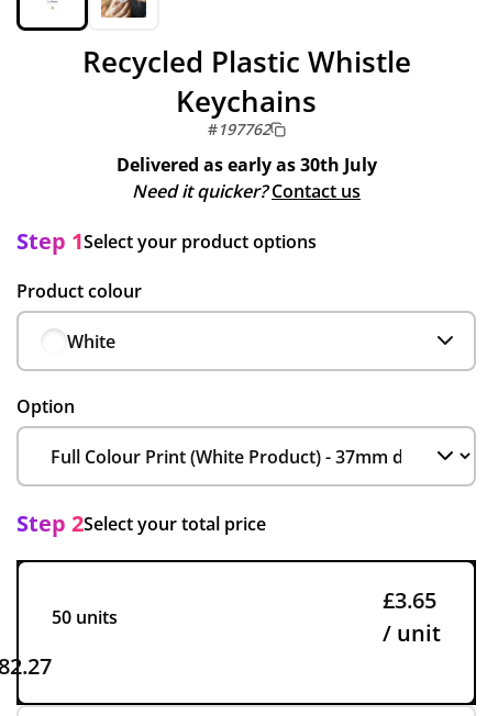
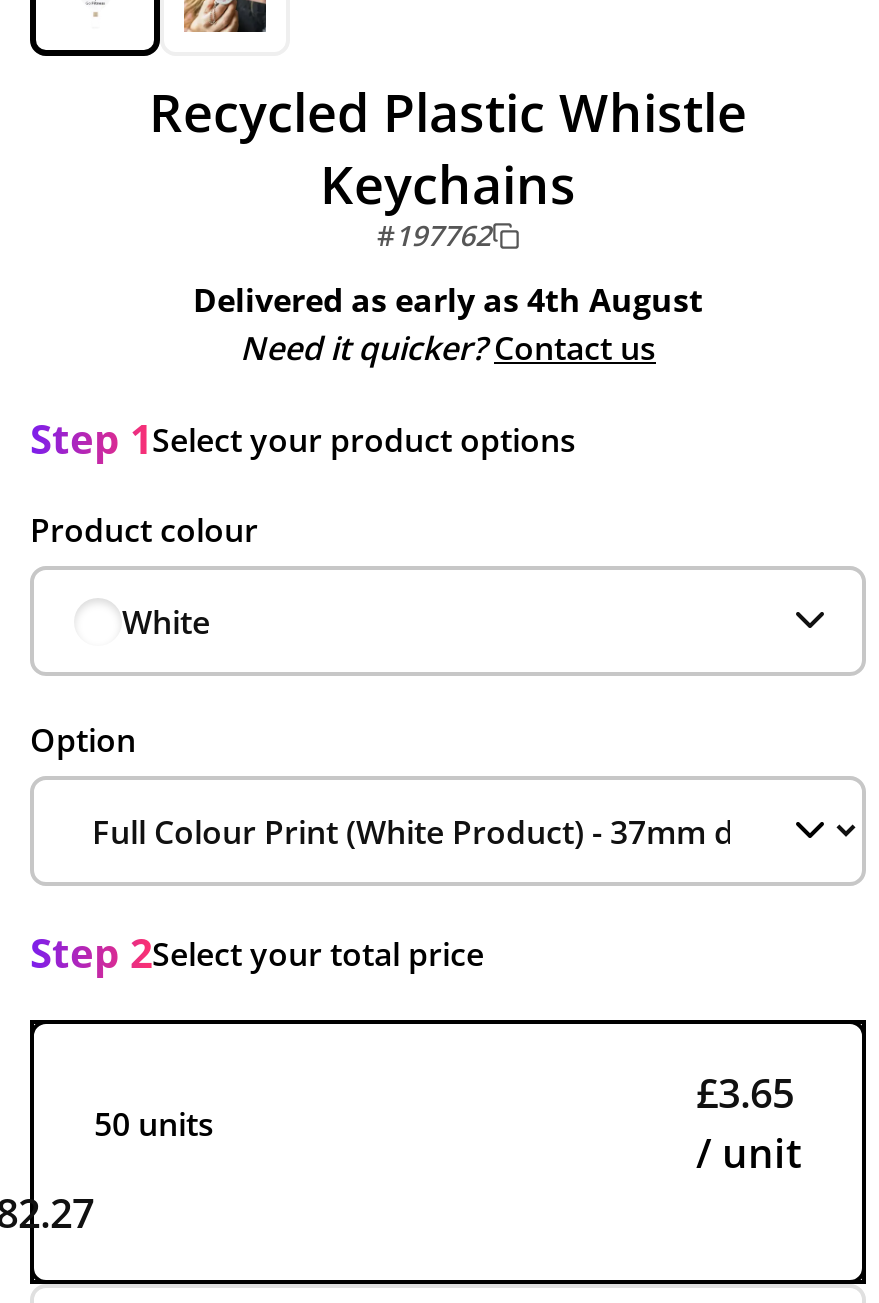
- Delivered as early as 30th July
+ Delivered as early as 4th August
